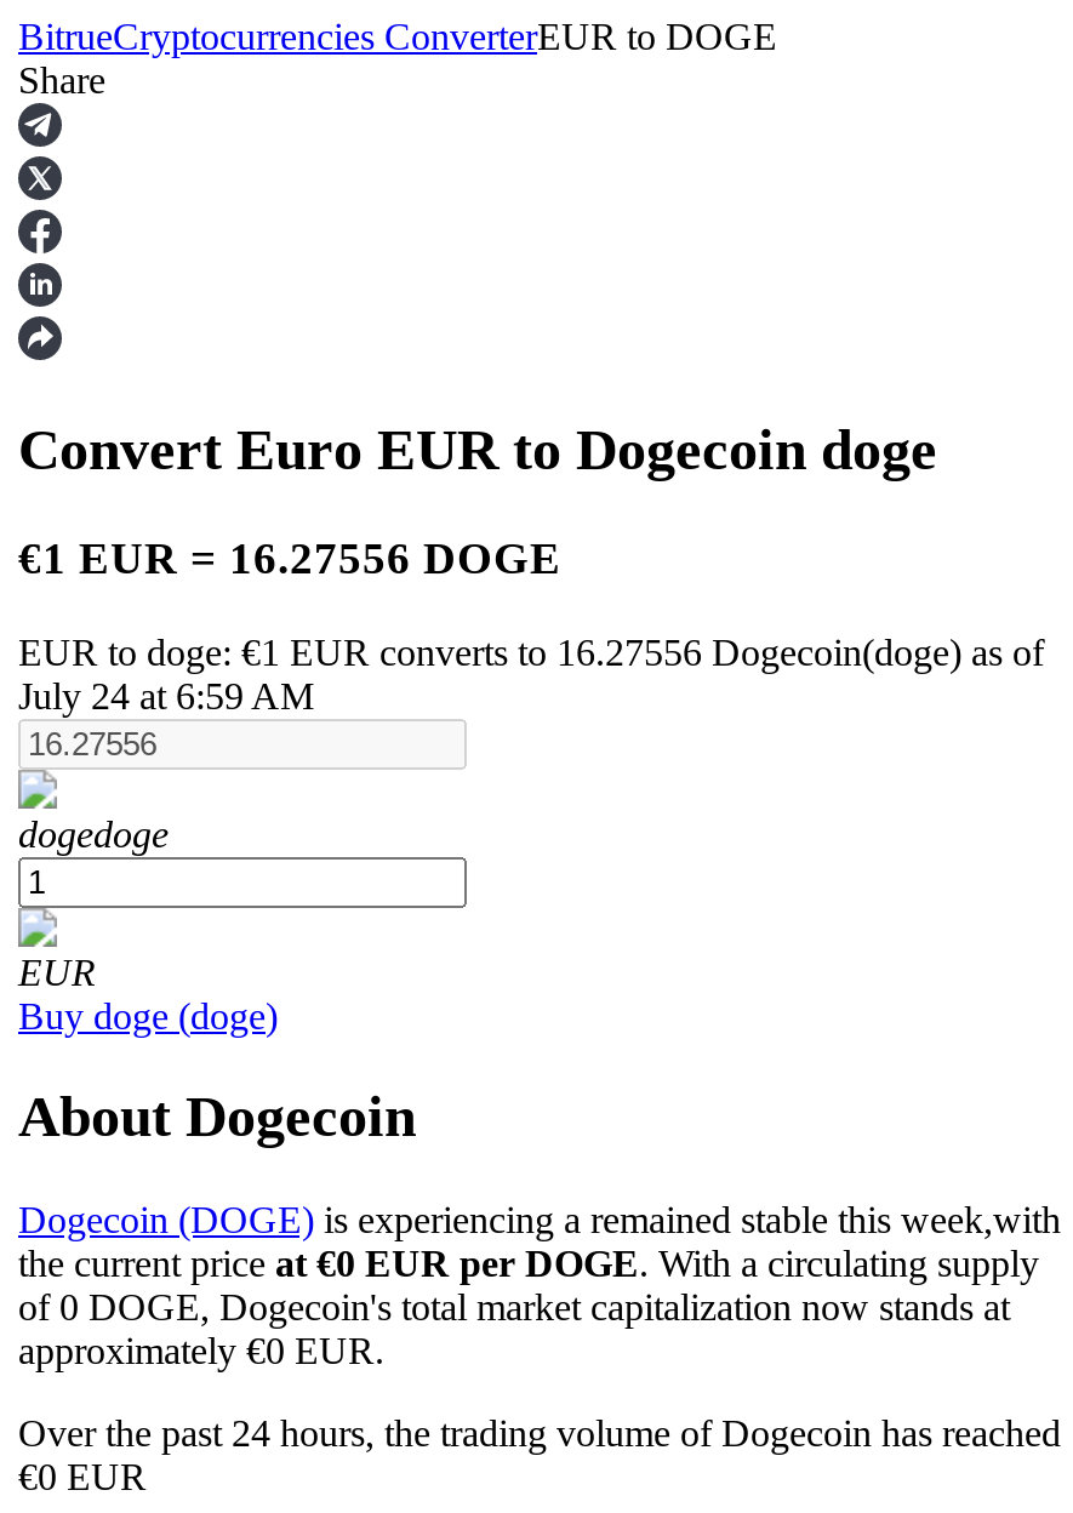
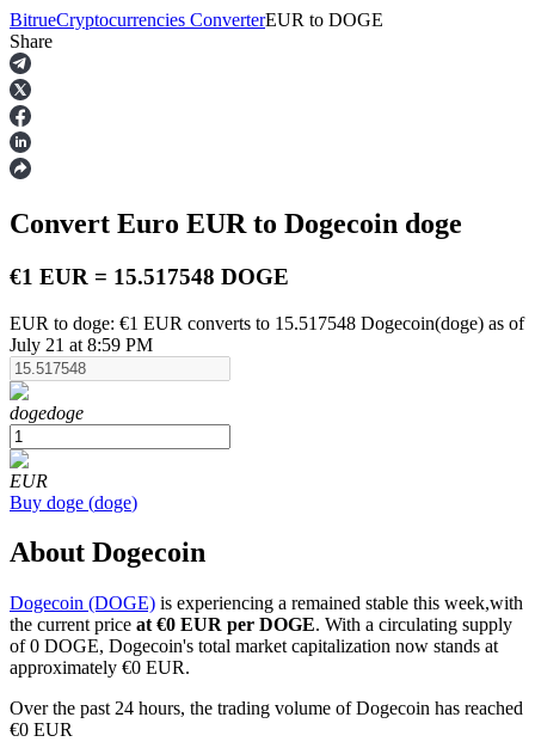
- €1 EUR = 16.27556 DOGE
+ €1 EUR = 15.517548 DOGE

- EUR to doge: €1 EUR converts to 16.27556 Dogecoin(doge) as of
+ EUR to doge: €1 EUR converts to 15.517548 Dogecoin(doge) as of

- July 24 at 6:59 AM
+ July 21 at 8:59 PM
